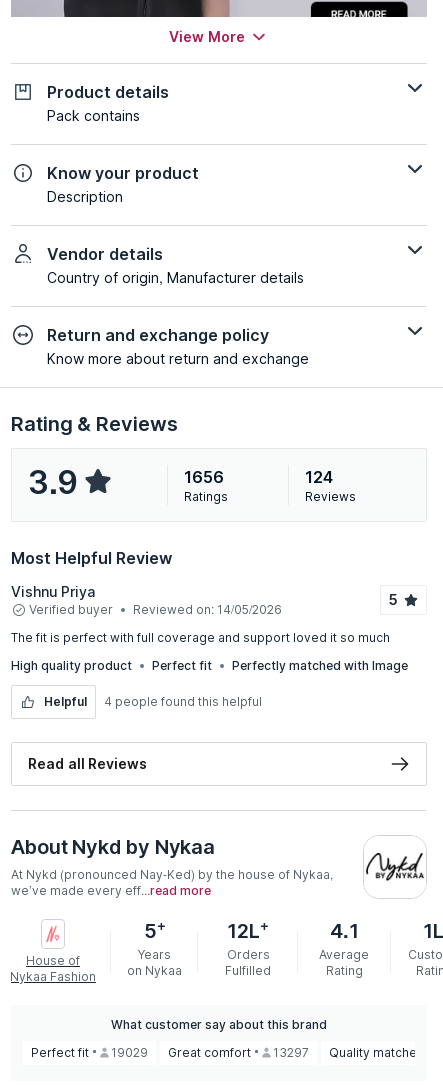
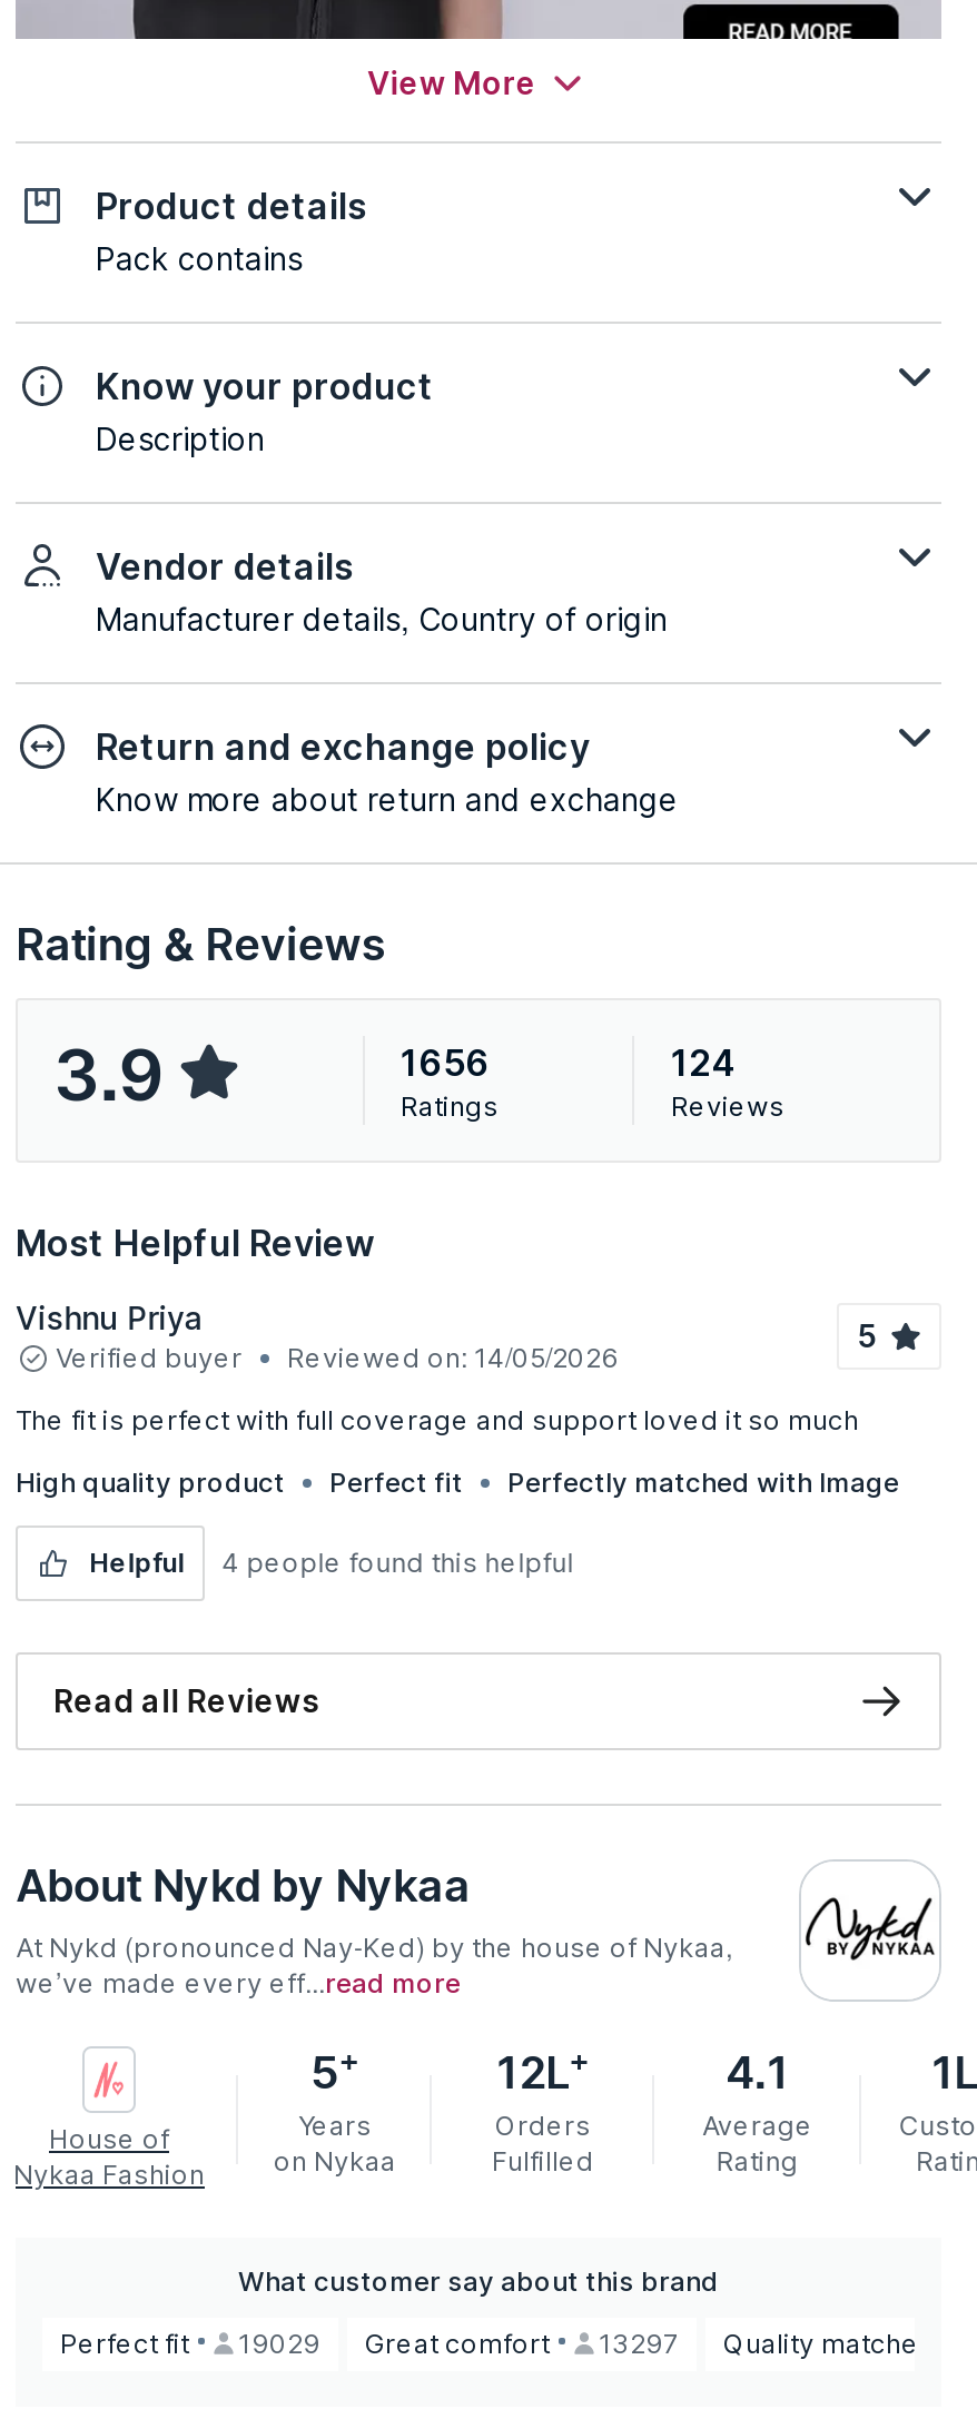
- Country of origin, Manufacturer details
+ Manufacturer details, Country of origin
